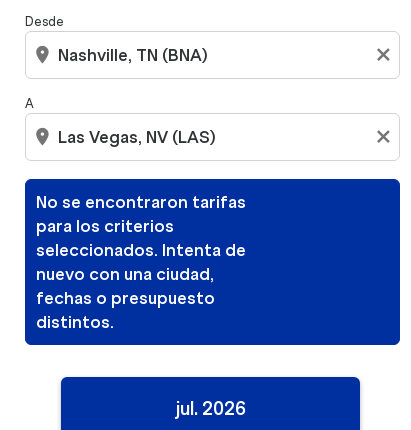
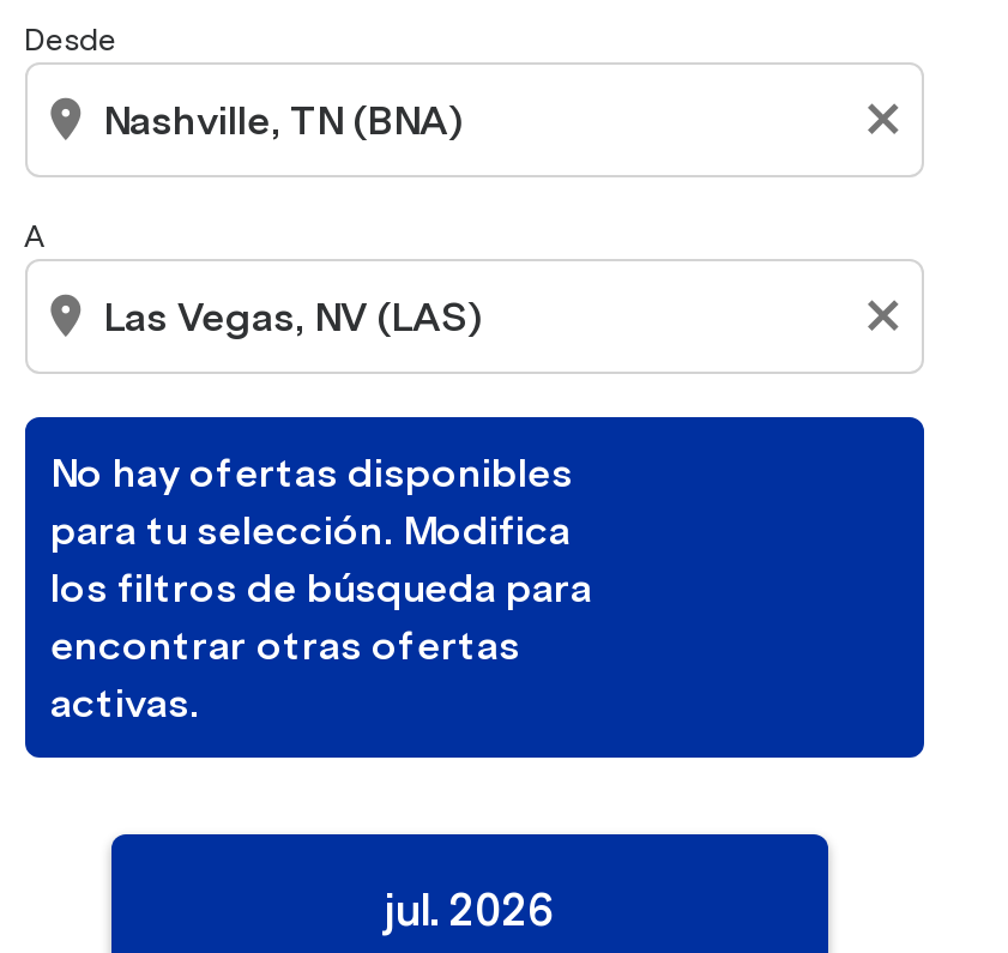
- No se encontraron tarifas
- para los criterios
- seleccionados. Intenta de
- nuevo con una ciudad,
- fechas o presupuesto
- distintos.
+ No hay ofertas disponibles
+ para tu selección. Modifica
+ los filtros de búsqueda para
+ encontrar otras ofertas
+ activas.
